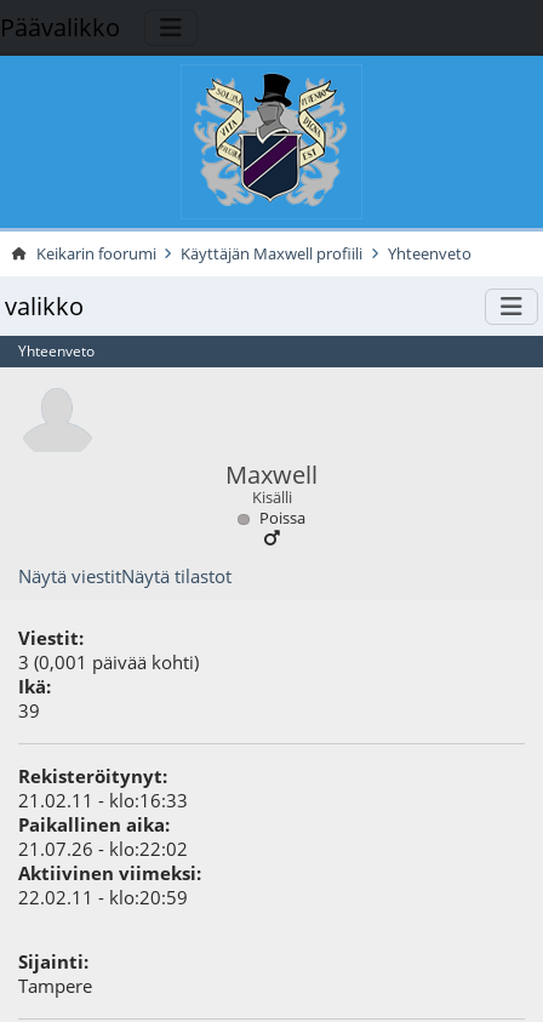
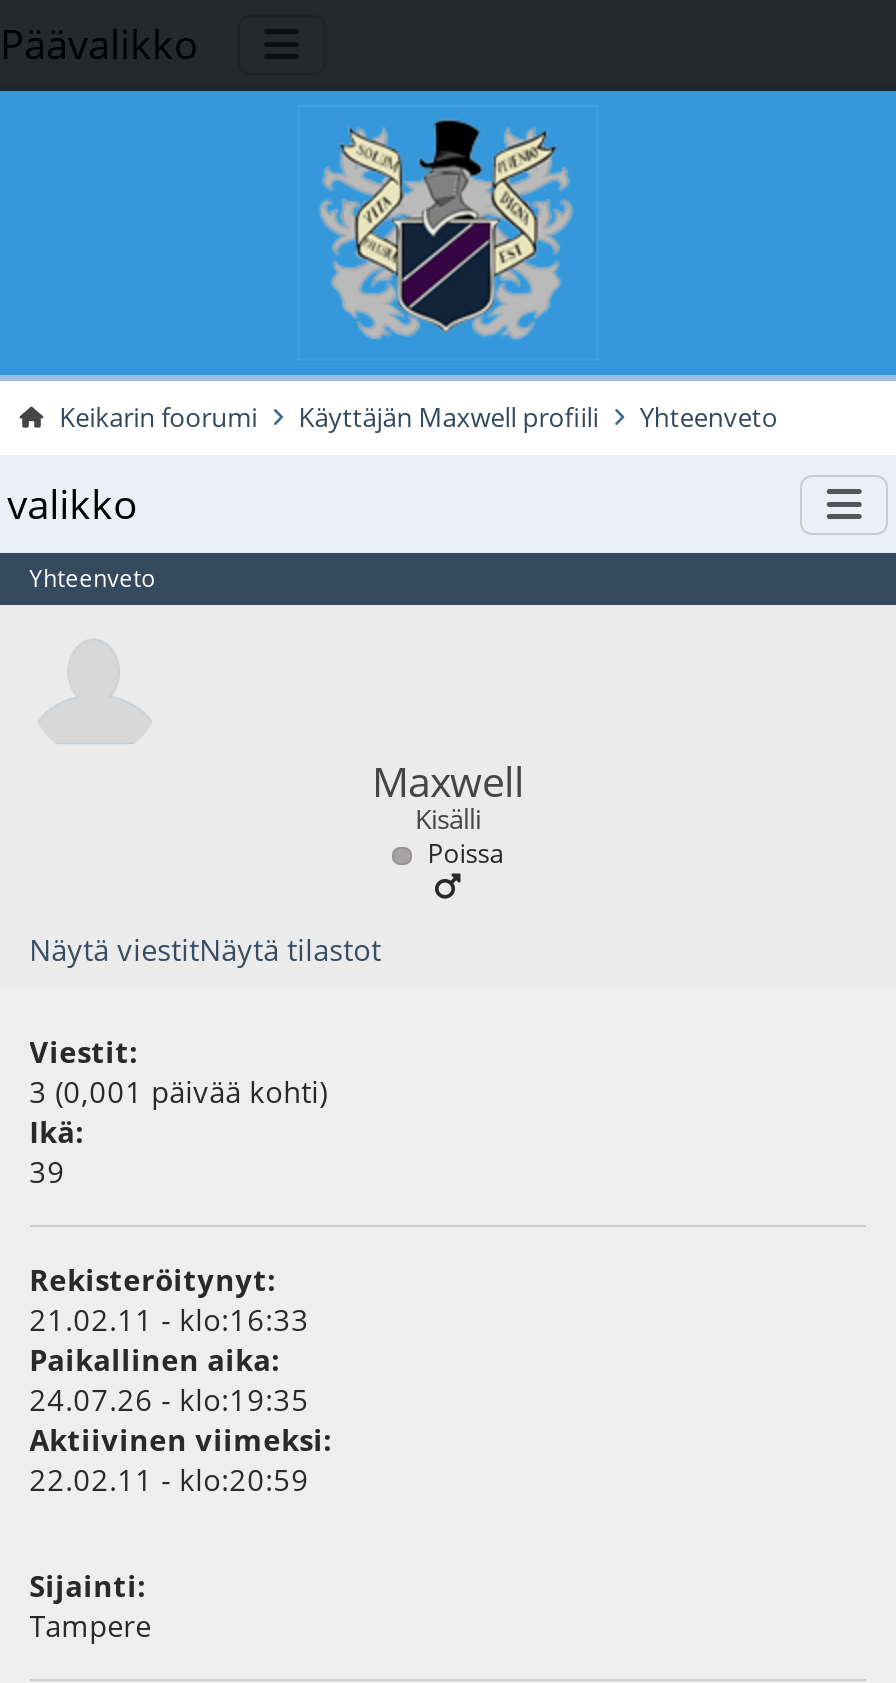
- 21.07.26 - klo:22:02
+ 24.07.26 - klo:19:35
